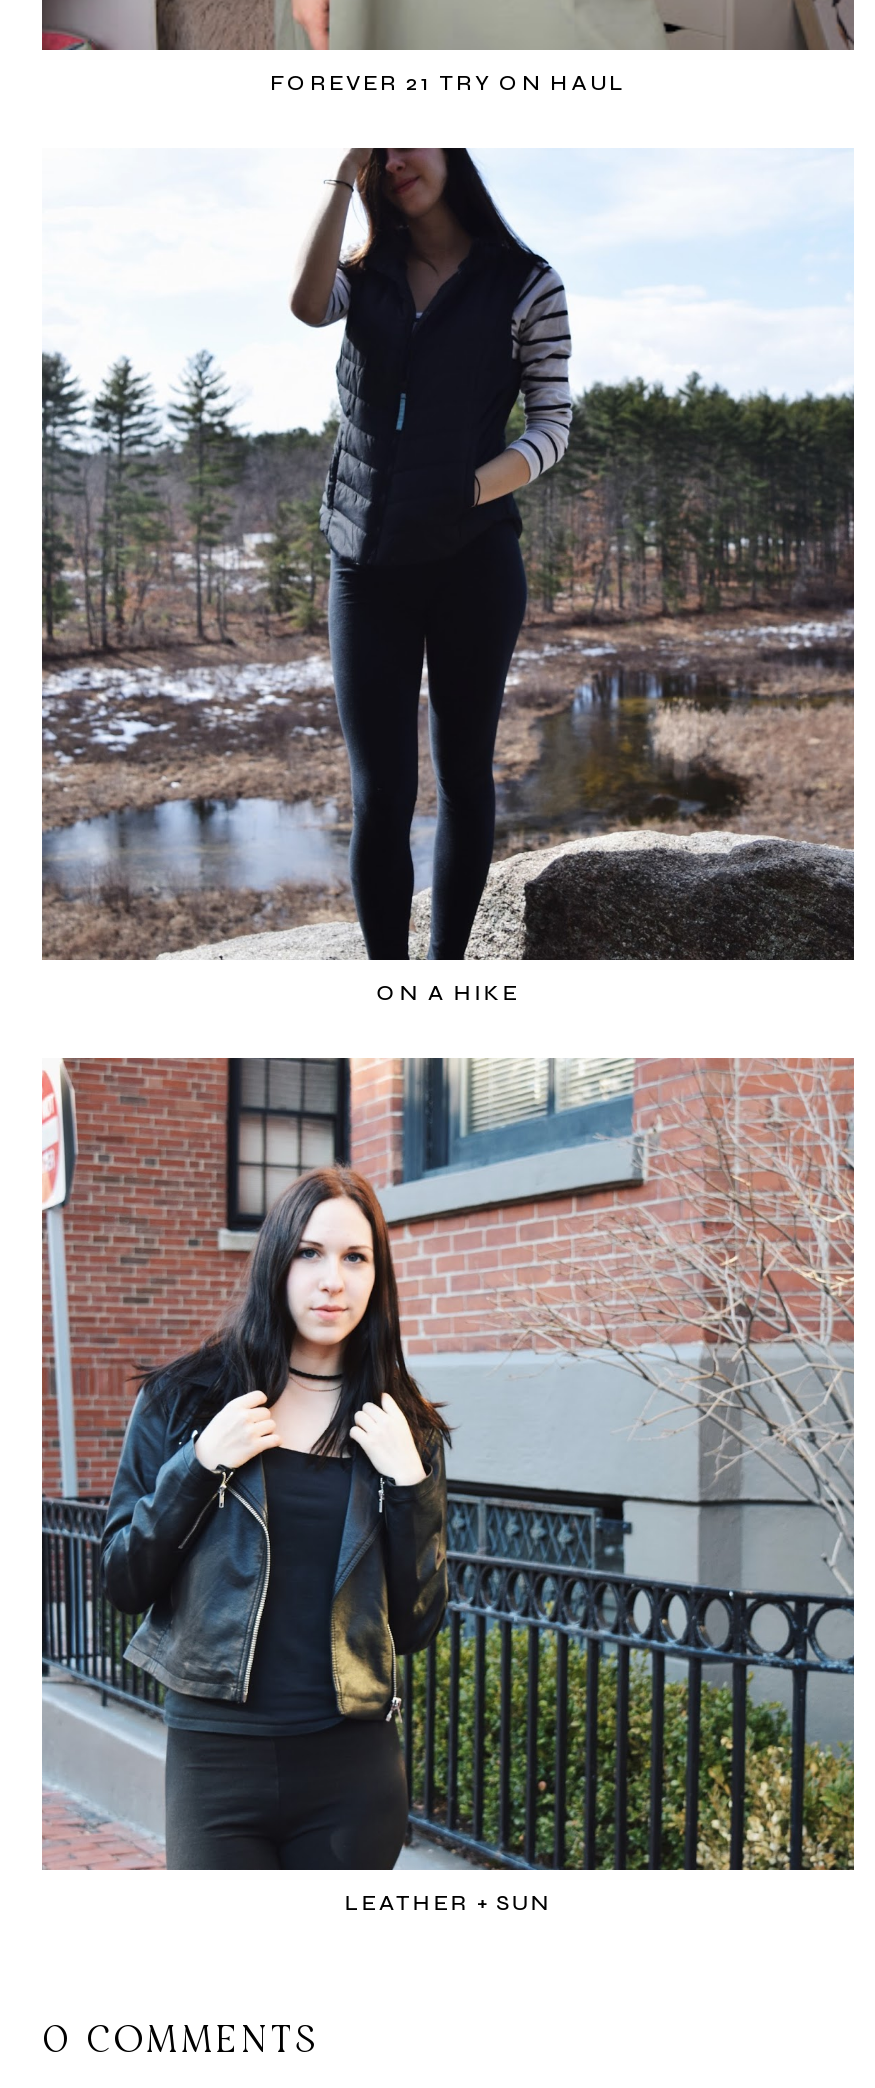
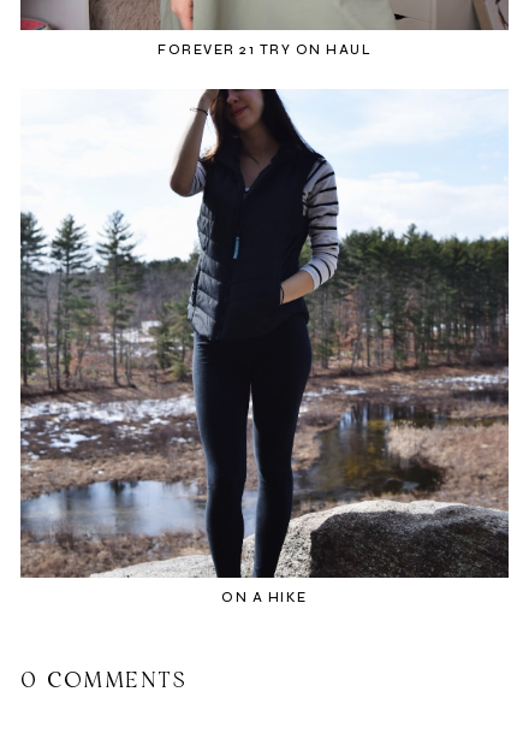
- [image]
- LEATHER + SUN
